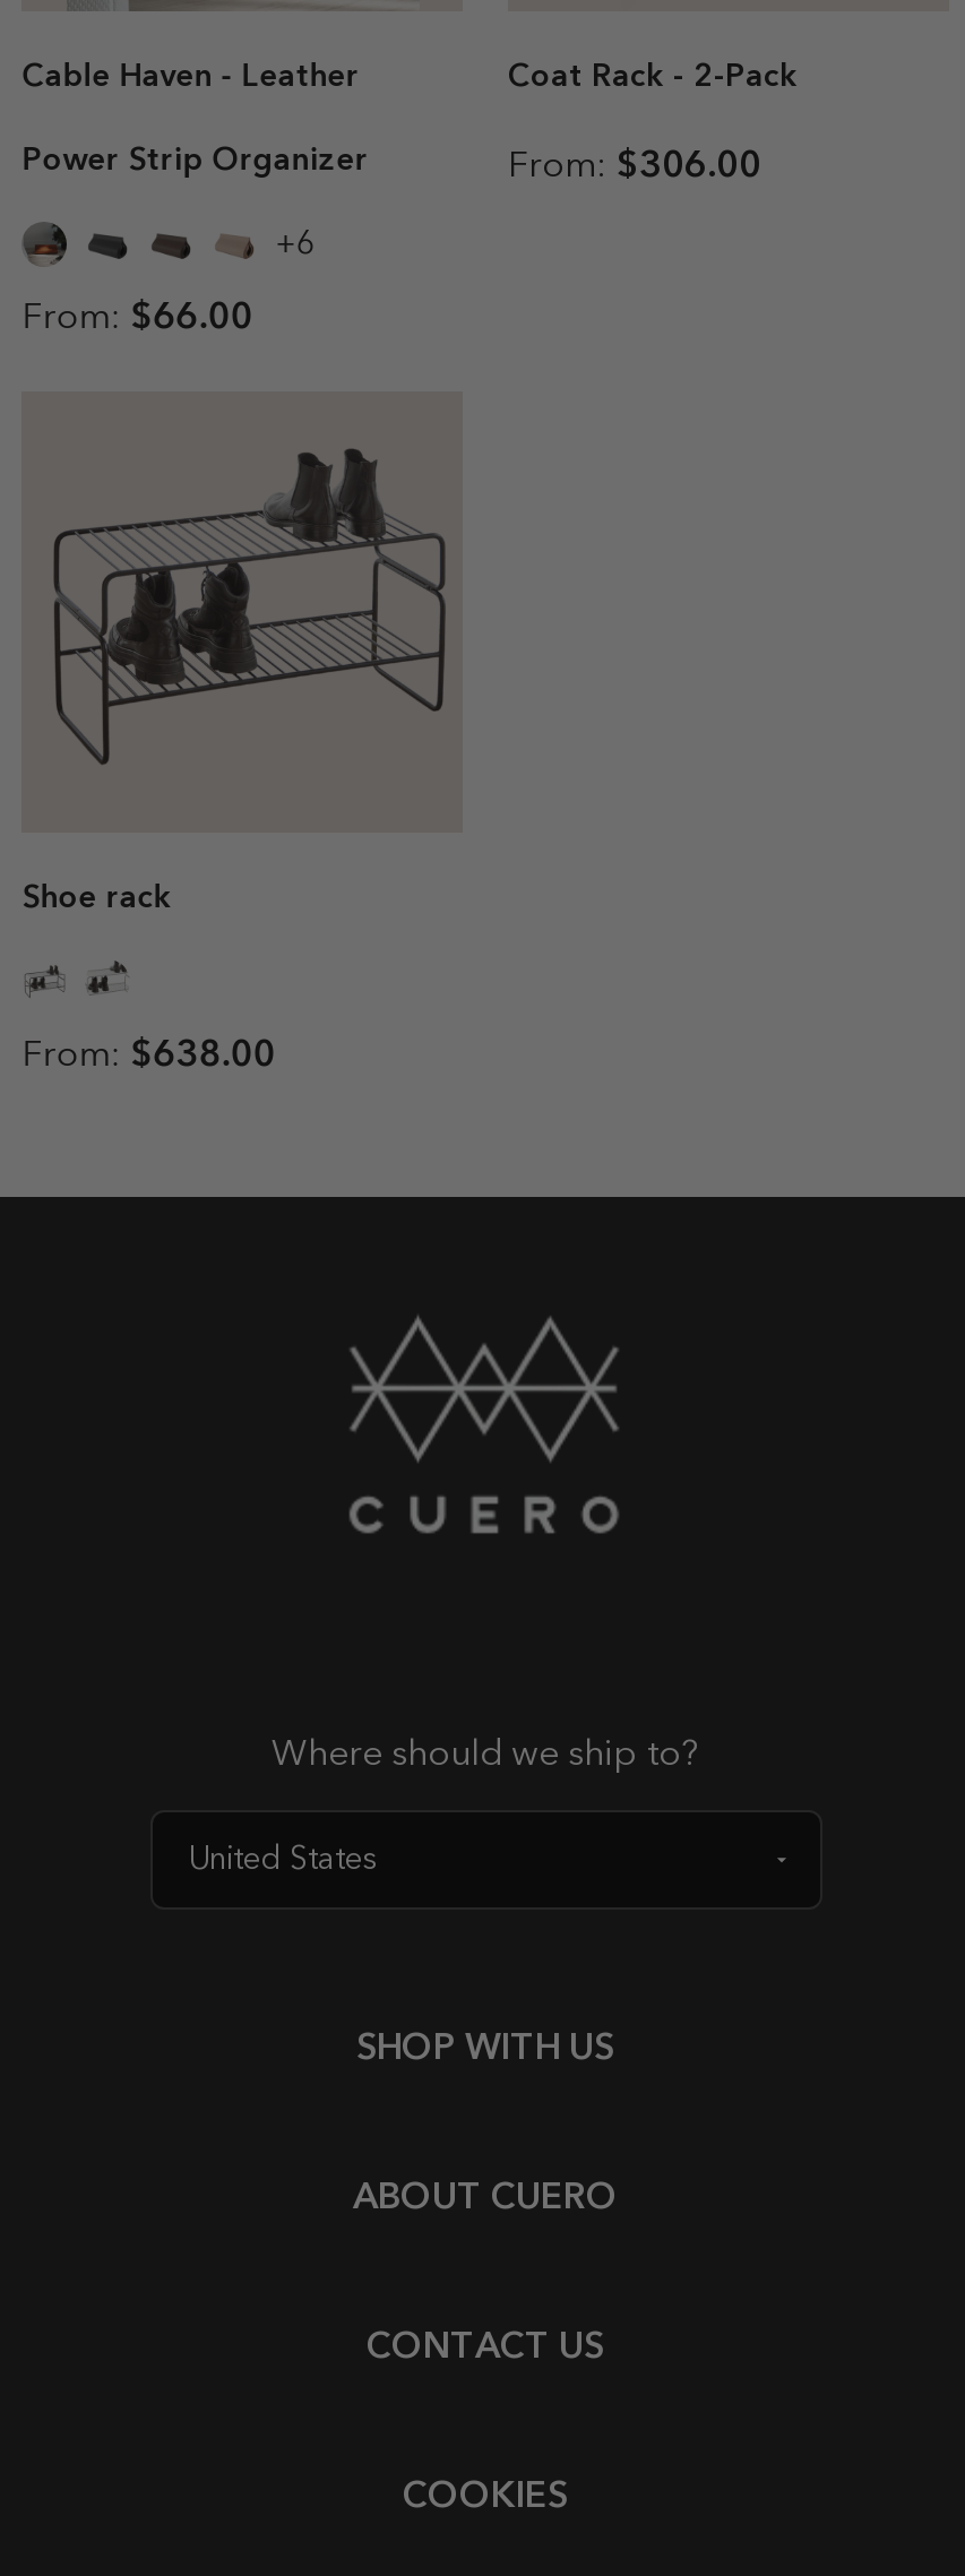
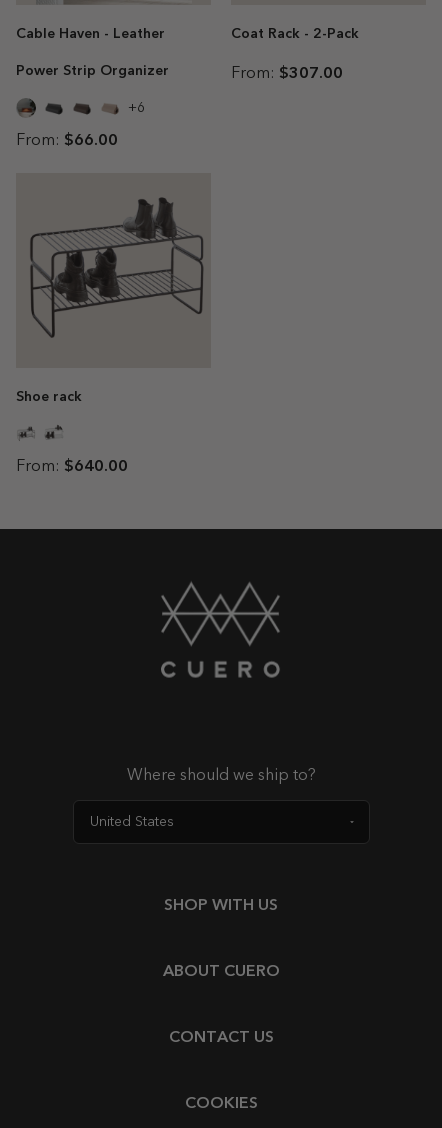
- From: $306.00
+ From: $307.00

- From: $638.00
+ From: $640.00
